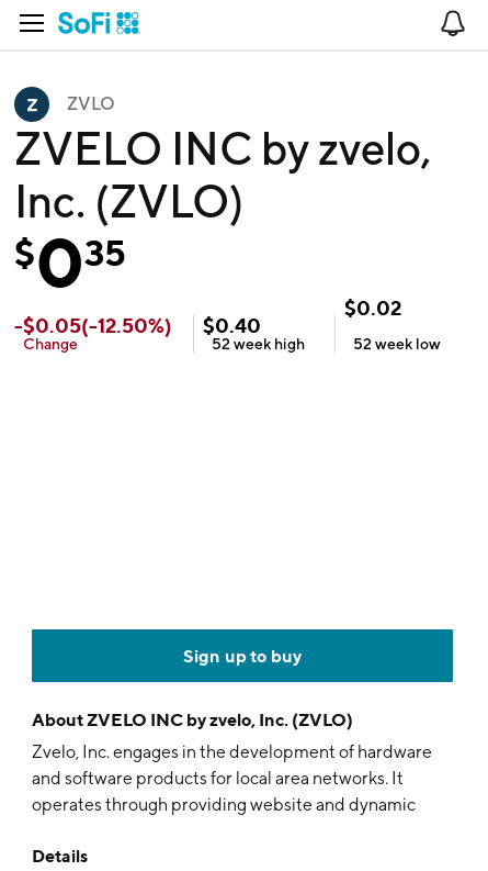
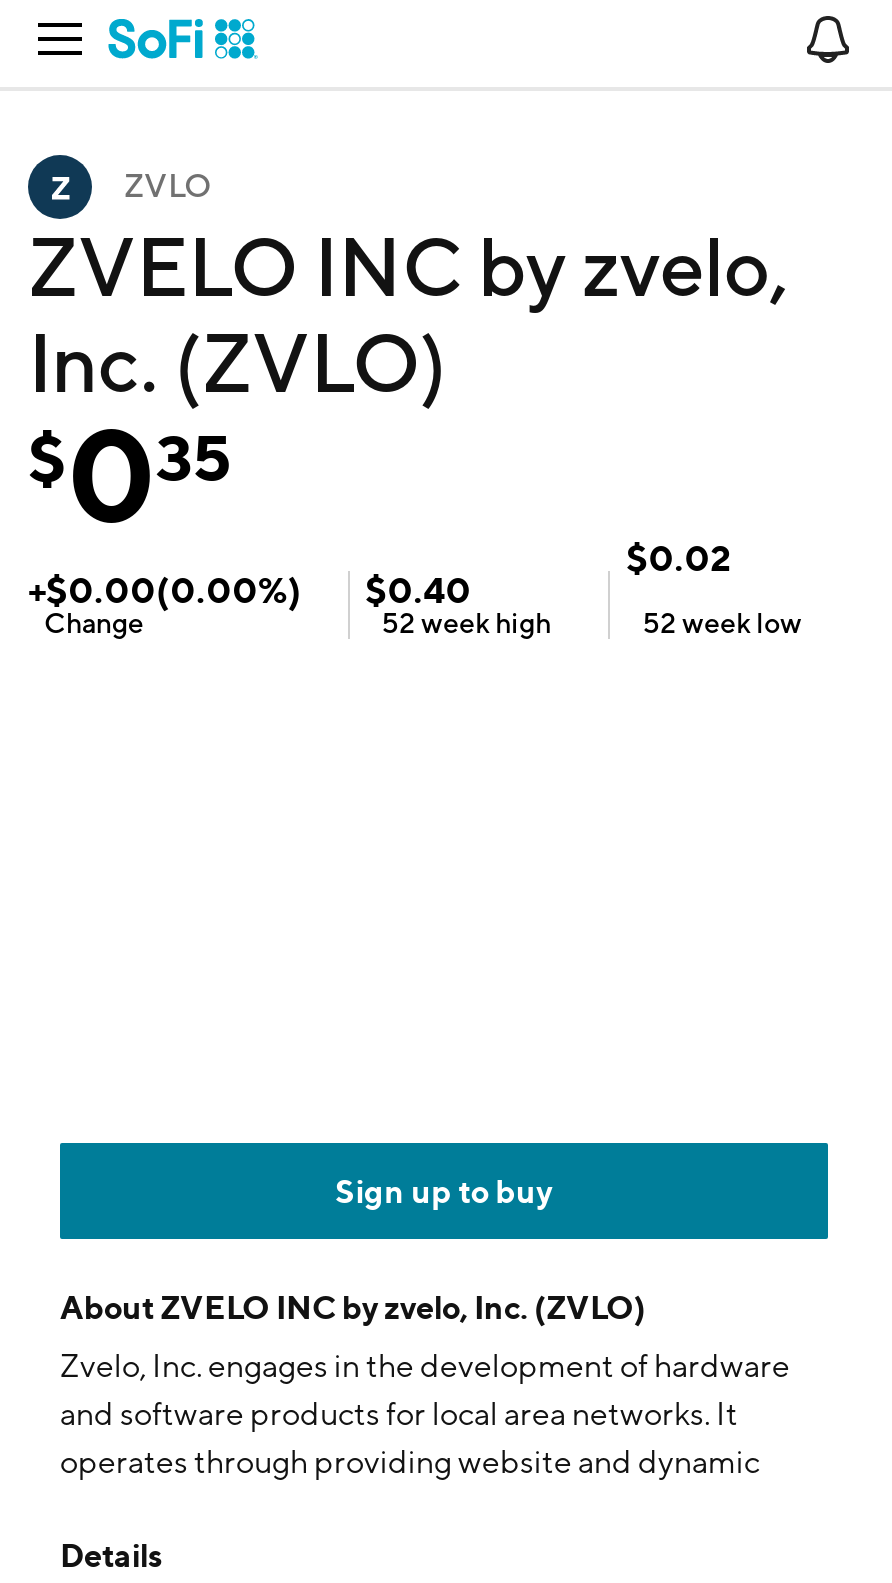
- -$0.05(-12.50%) $0.40
+ +$0.00(0.00%) $0.40
